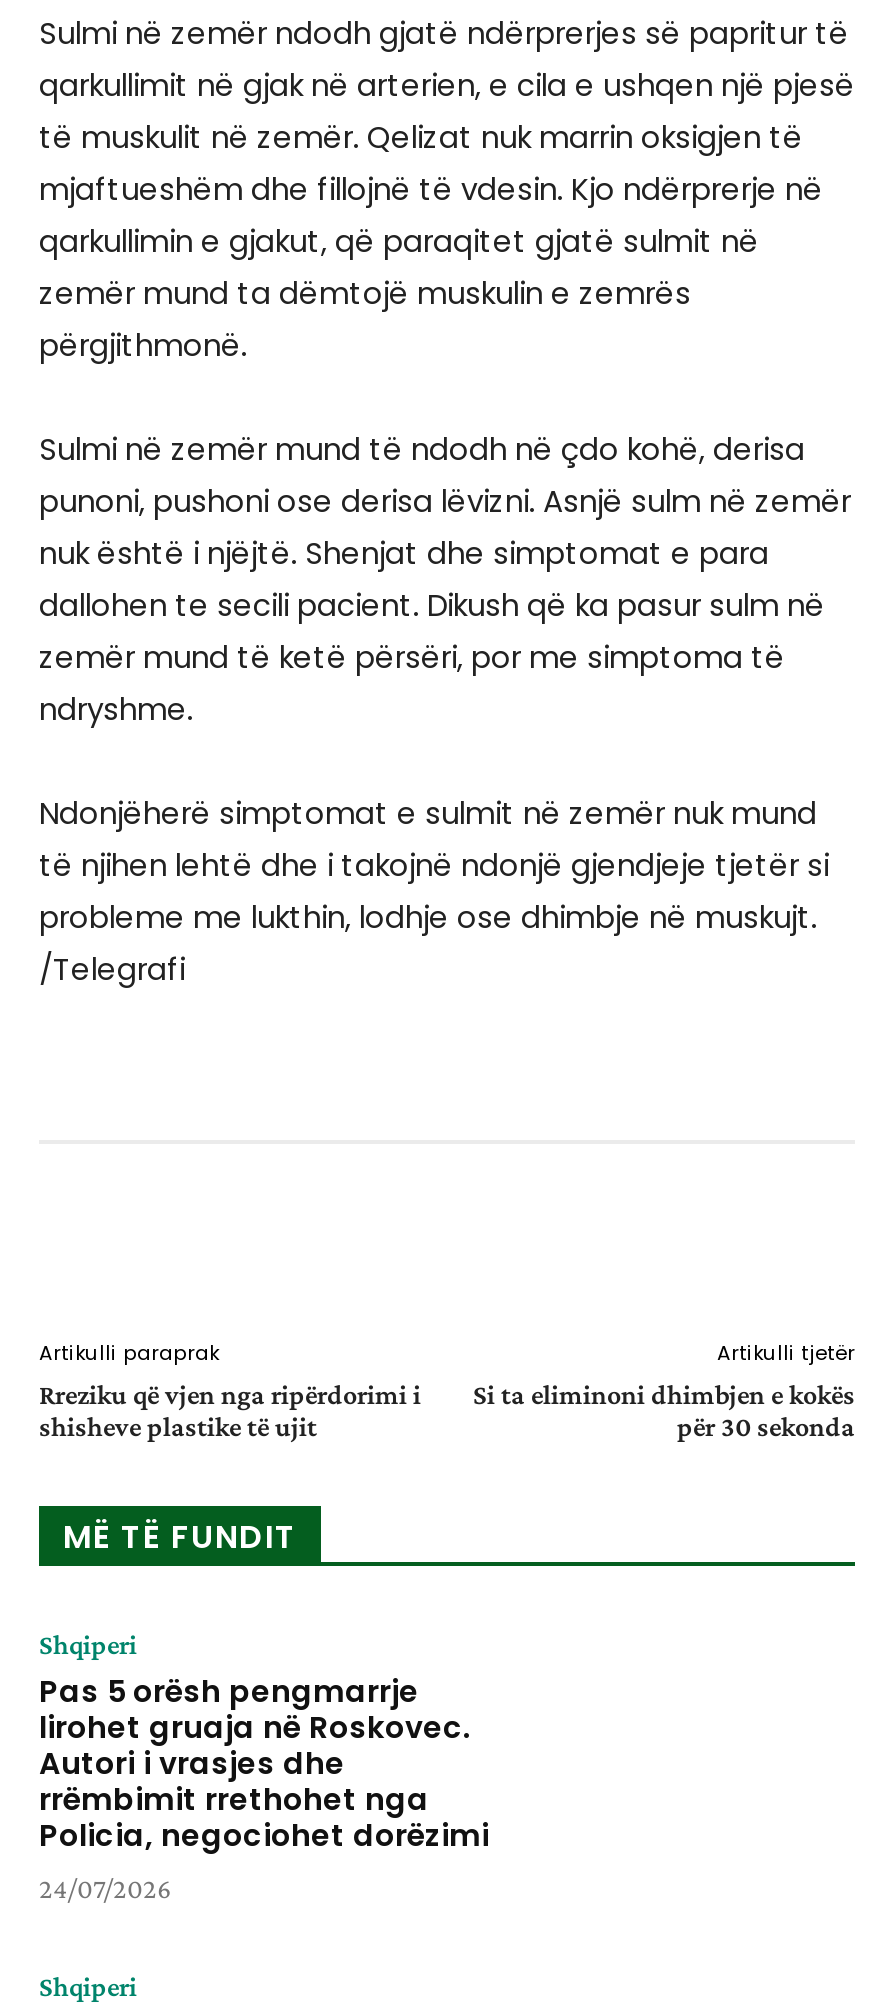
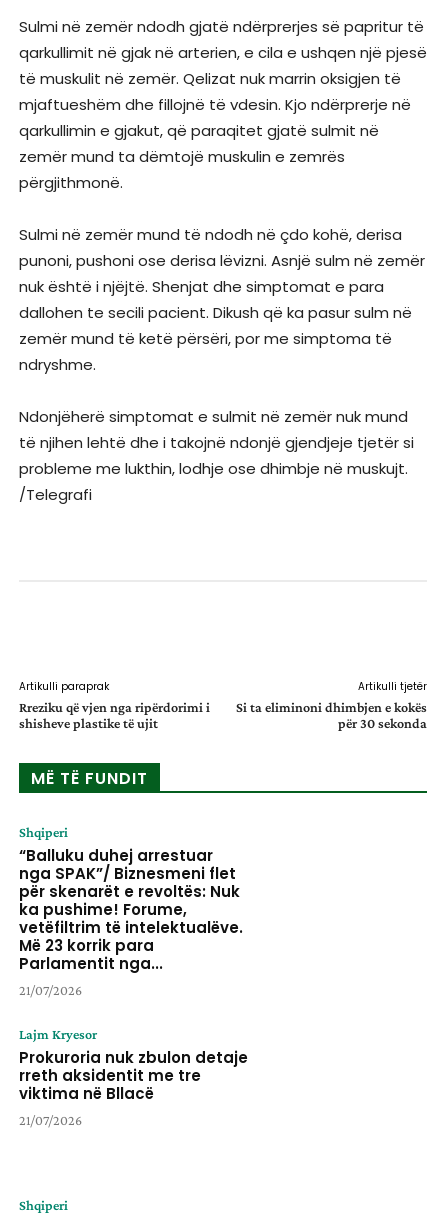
- Pas 5 orësh pengmarrje
- lirohet gruaja në Roskovec.
- Autori i vrasjes dhe
- rrëmbimit rrethohet nga
- Policia, negociohet dorëzimi
- 24/07/2026
+ “Balluku duhej arrestuar
+ nga SPAK”/ Biznesmeni flet
+ për skenarët e revoltës: Nuk
+ ka pushime! Forume,
+ vetëfiltrim të intelektualëve.
+ Më 23 korrik para
+ Parlamentit nga...
+ 21/07/2026
+ Lajm Kryesor
+ Prokuroria nuk zbulon detaje
+ rreth aksidentit me tre
+ viktima në Bllacë
+ 21/07/2026
